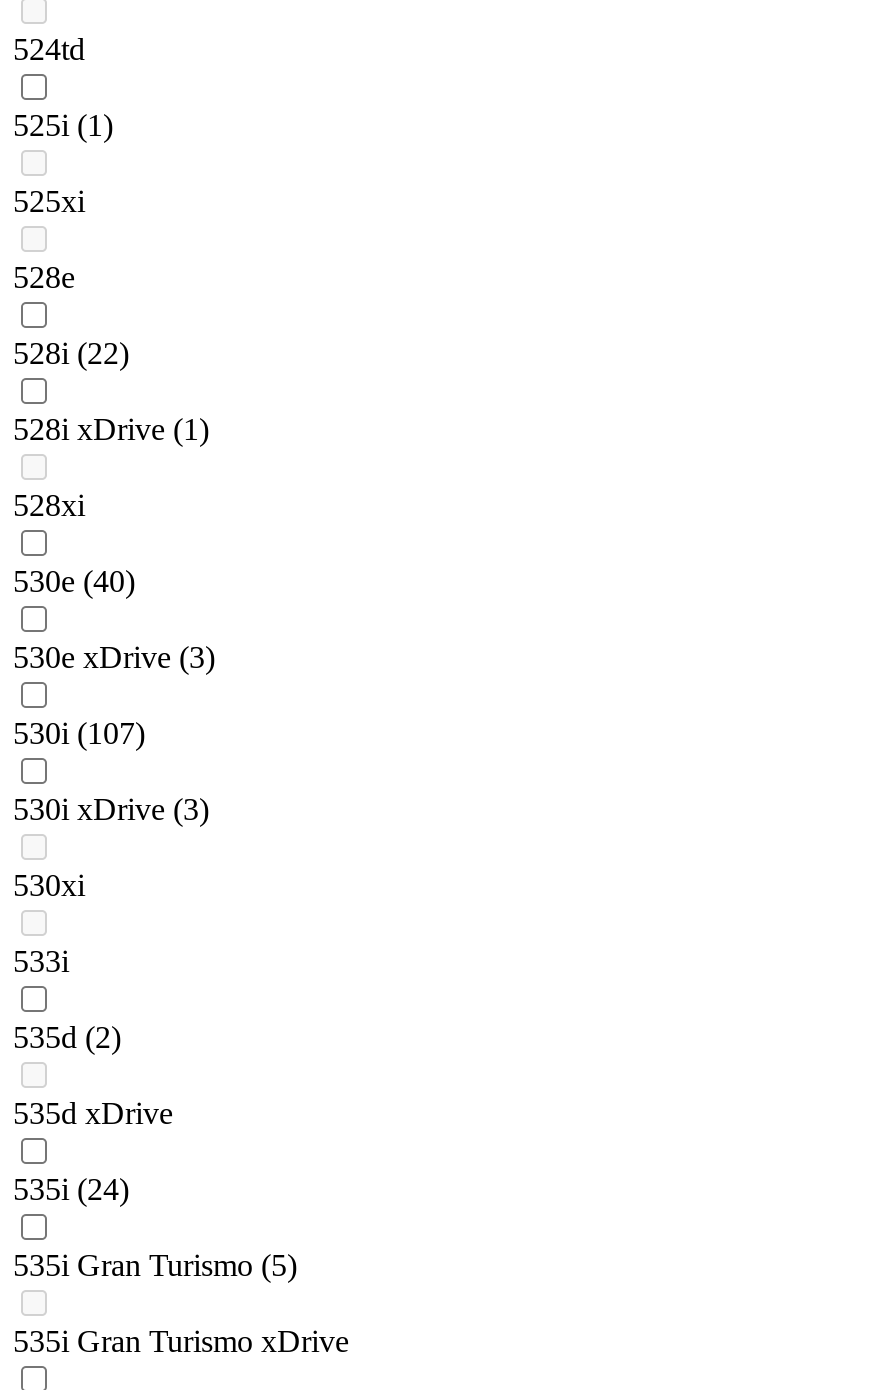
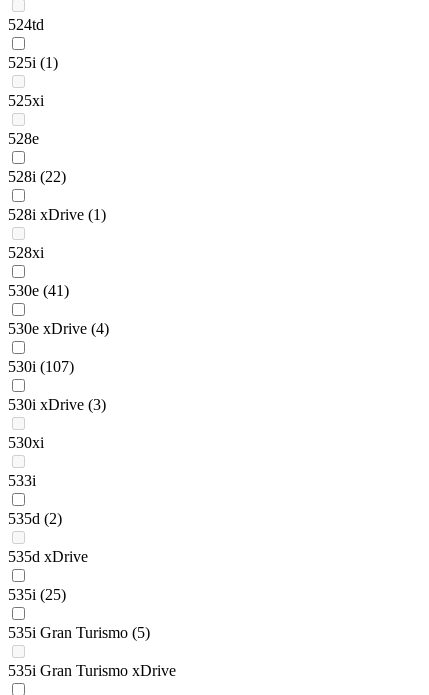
- 530e (40)
+ 530e (41)

- 530e xDrive (3)
+ 530e xDrive (4)

- 535i (24)
+ 535i (25)
